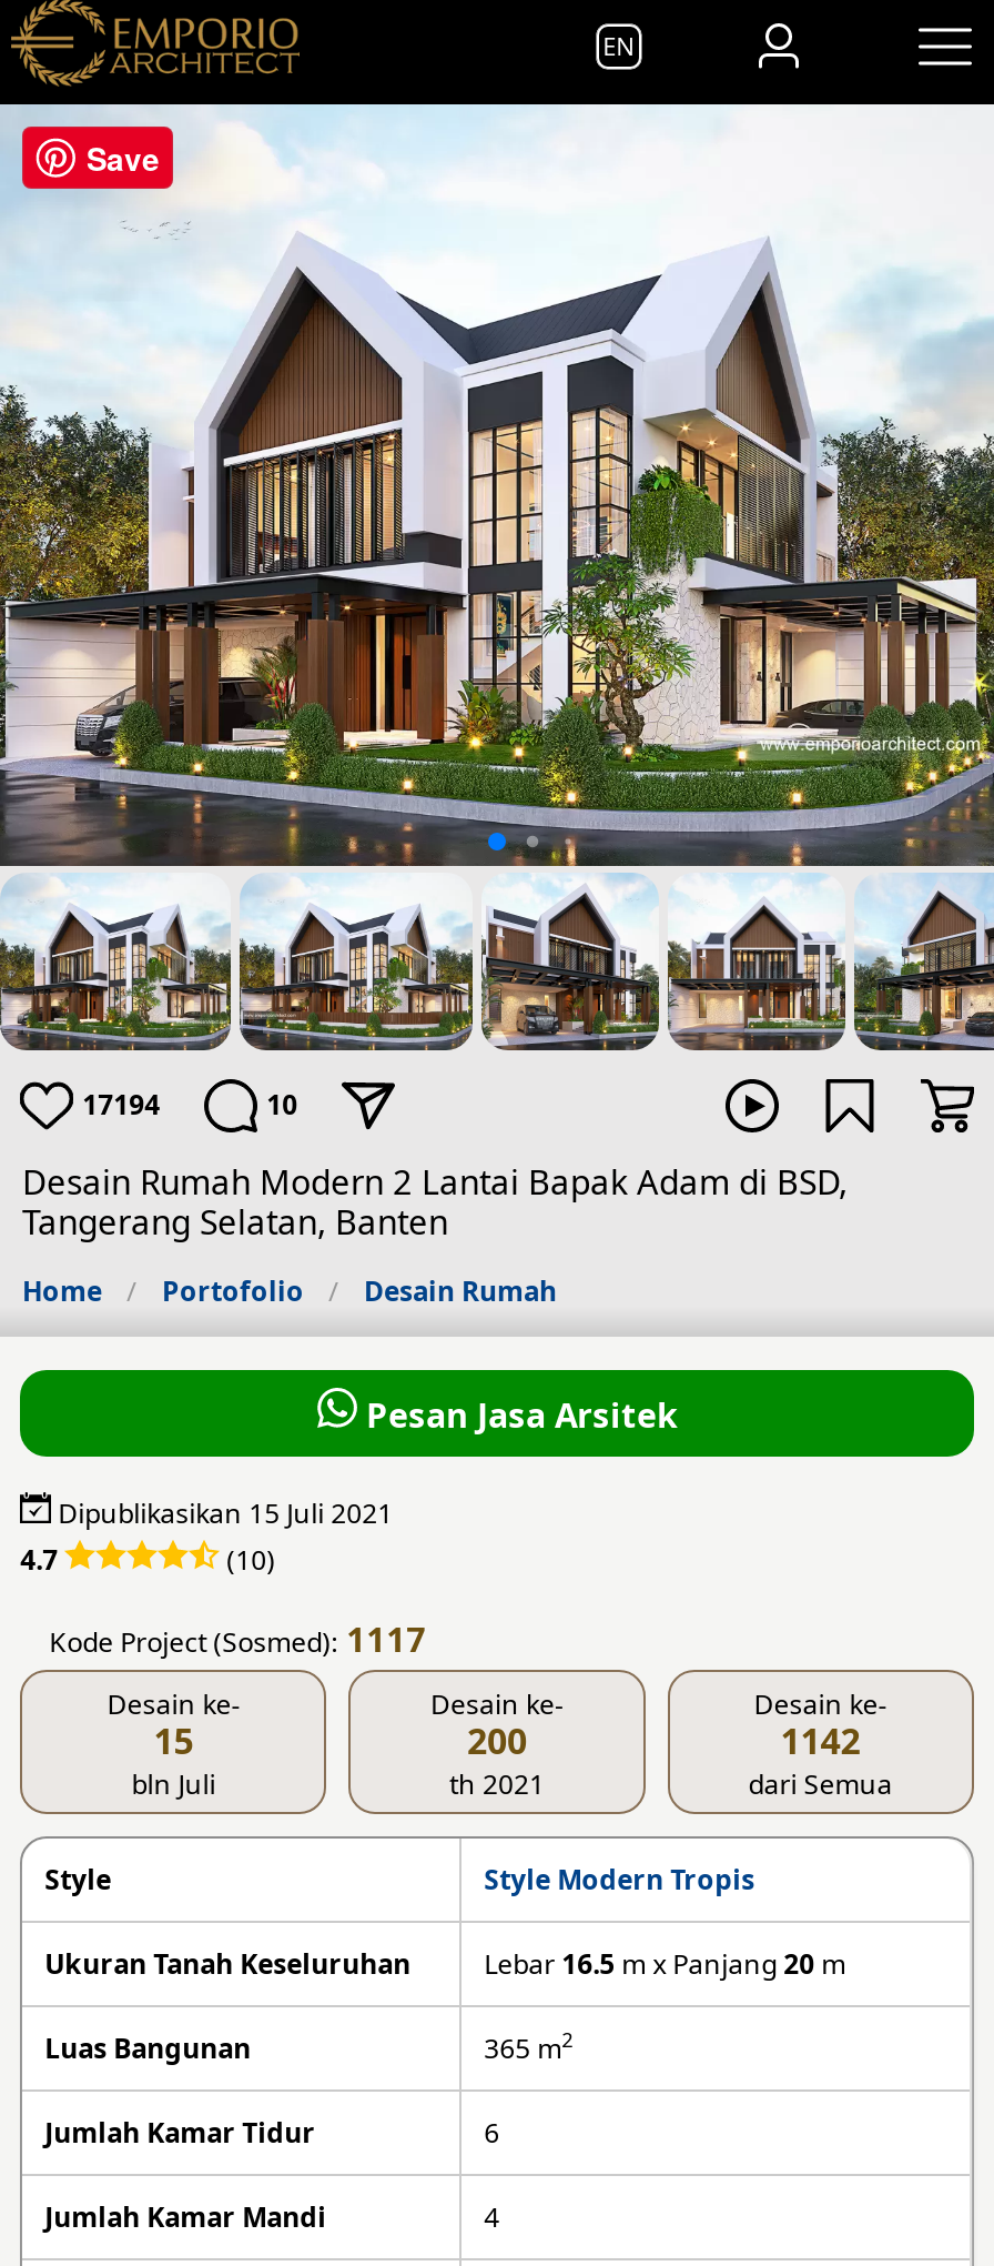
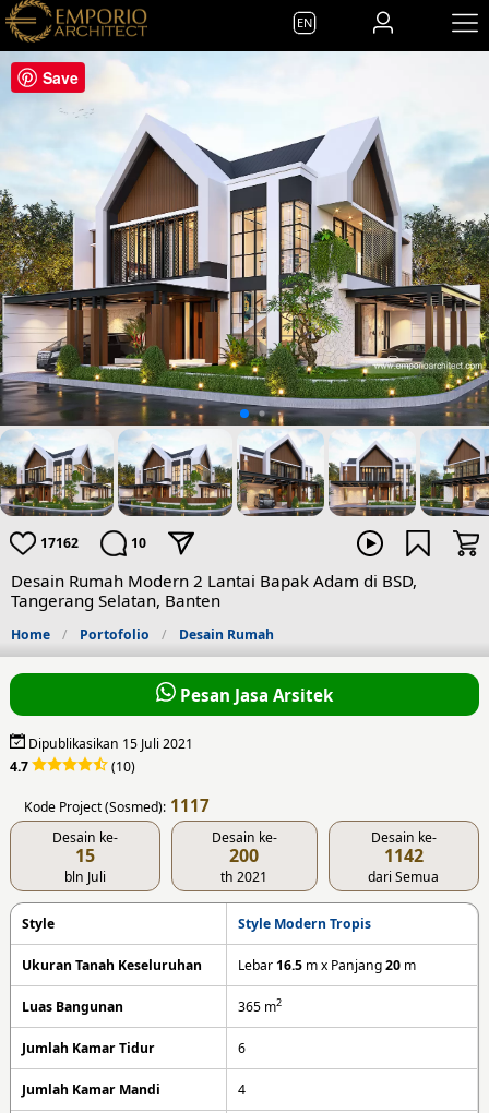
- 17194
+ 17162
